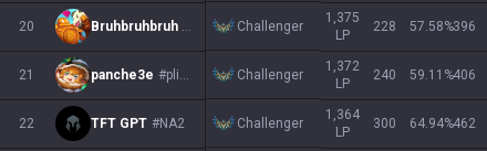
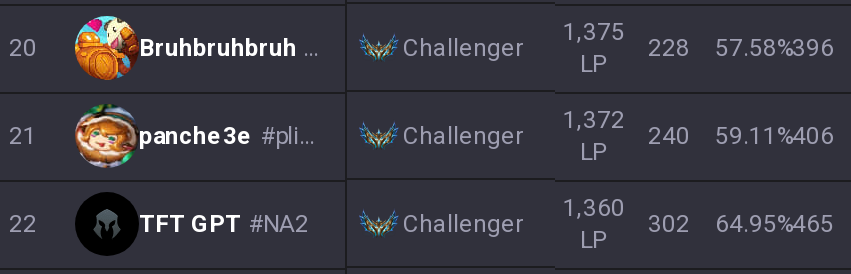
- 1,364
+ 1,360

- 300
+ 302

- 64.94%462
+ 64.95%465
